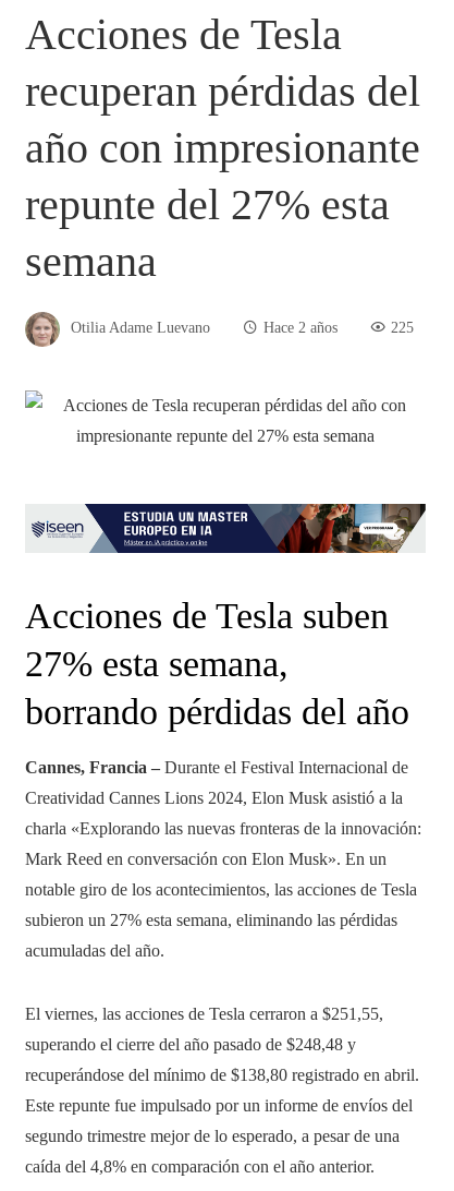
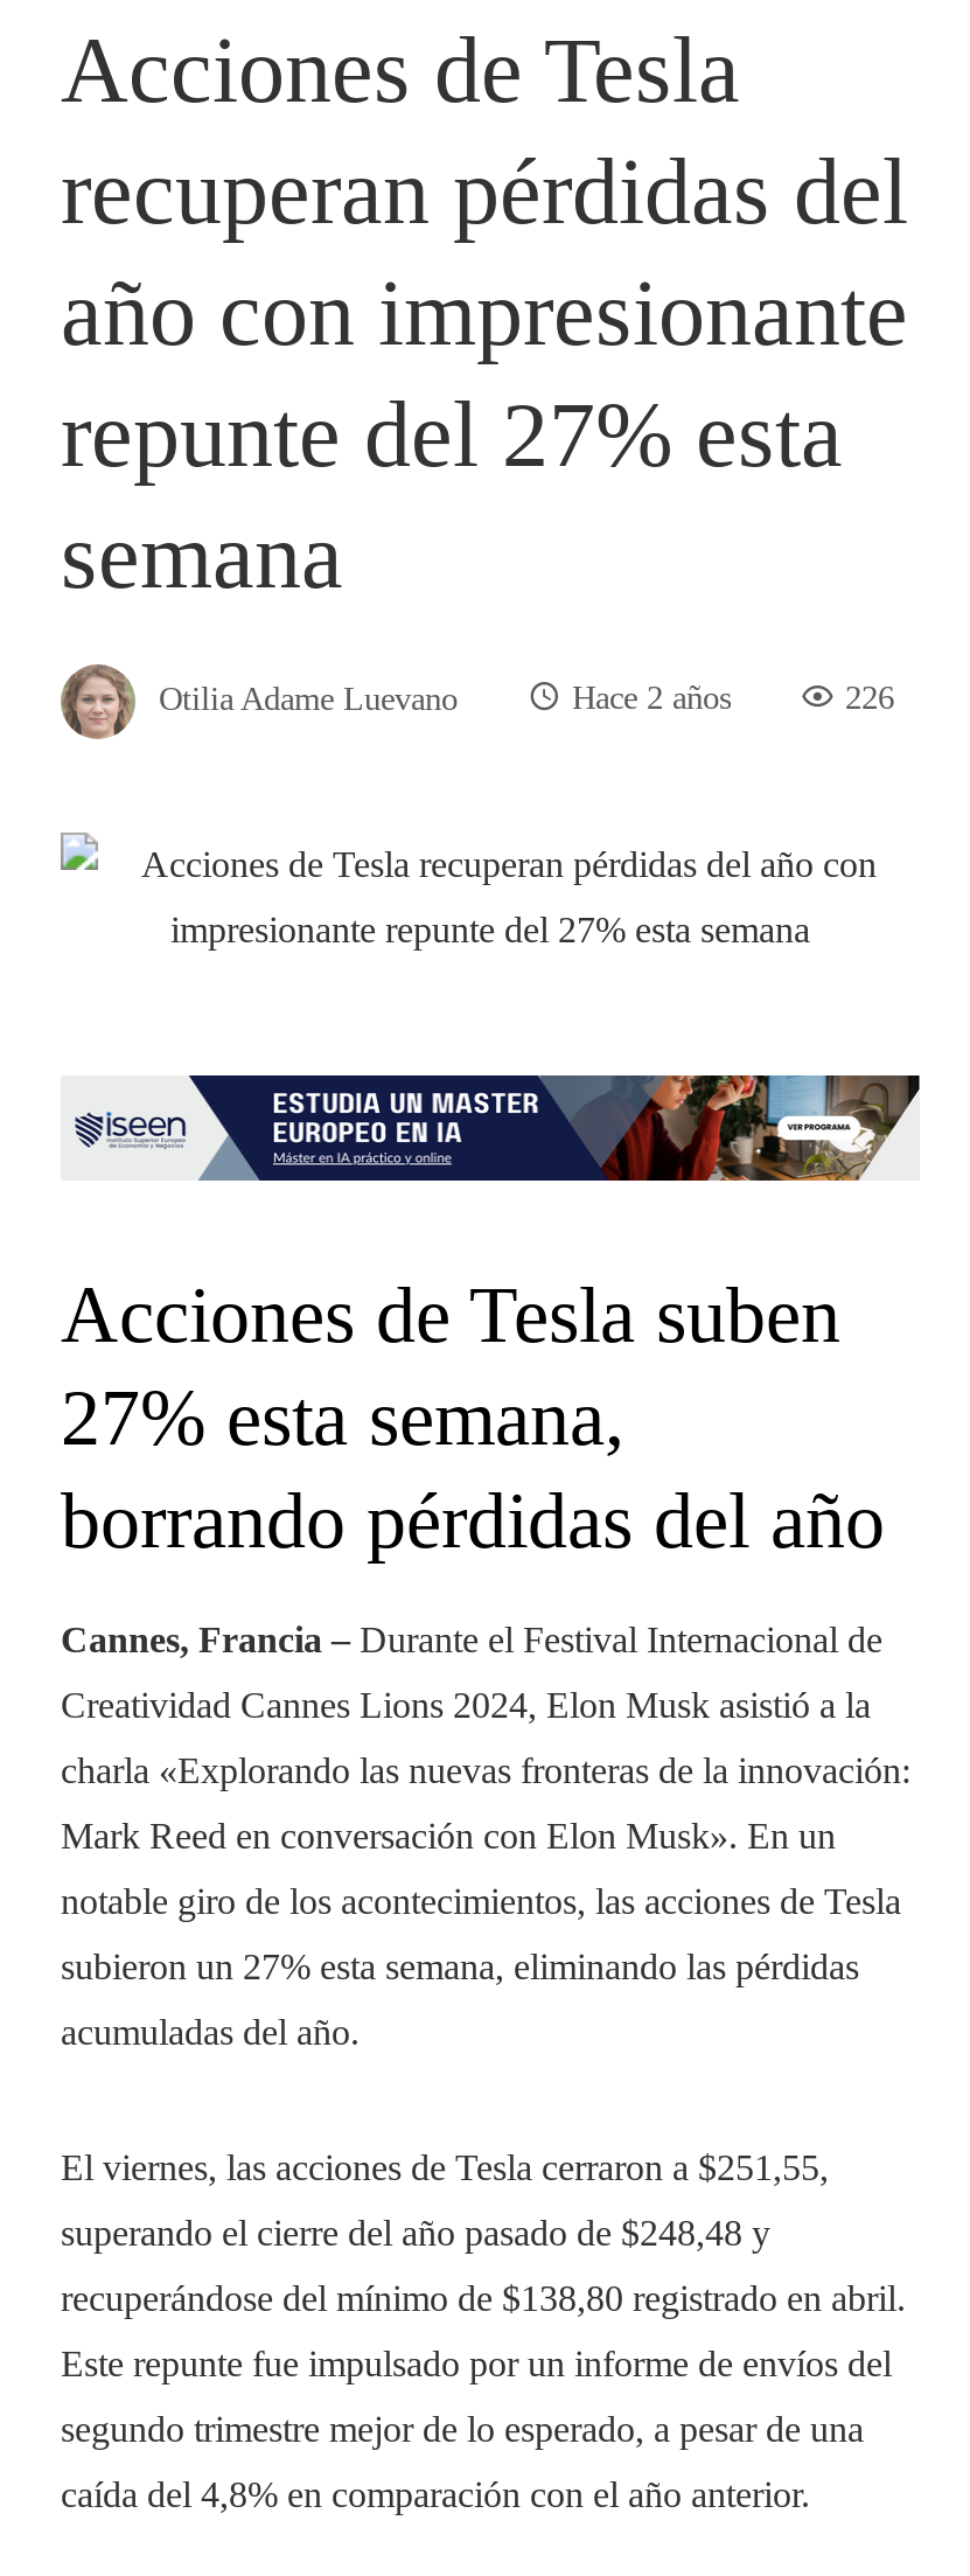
- 225
+ 226
